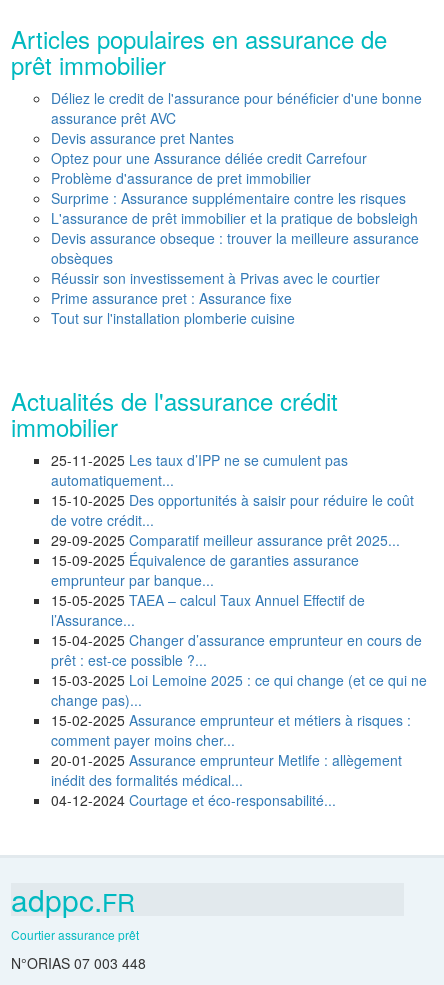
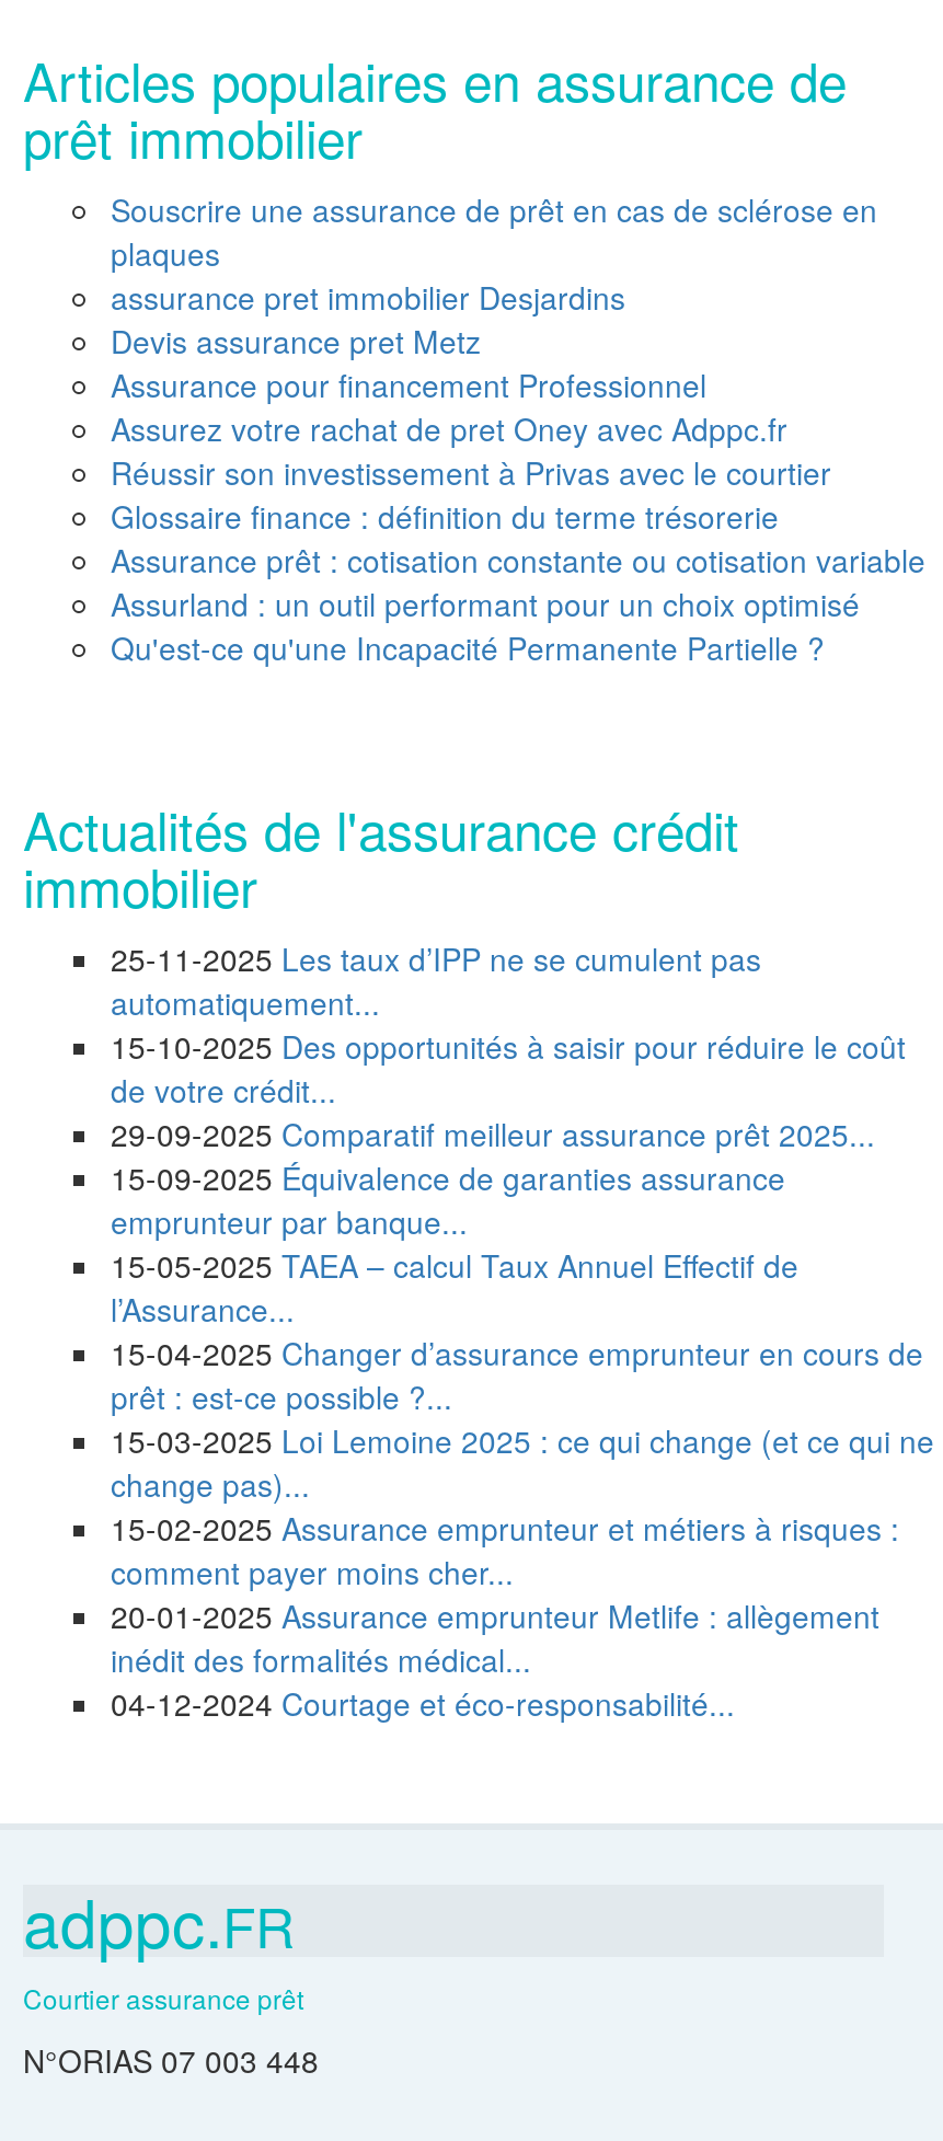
- Déliez le credit de l'assurance pour bénéficier d'une bonne
- assurance prêt AVC
- Devis assurance pret Nantes
- Optez pour une Assurance déliée credit Carrefour
- Problème d'assurance de pret immobilier
- Surprime : Assurance supplémentaire contre les risques
- L'assurance de prêt immobilier et la pratique de bobsleigh
- Devis assurance obseque : trouver la meilleure assurance
- obsèques
+ Souscrire une assurance de prêt en cas de sclérose en
+ plaques
+ assurance pret immobilier Desjardins
+ Devis assurance pret Metz
+ Assurance pour financement Professionnel
+ Assurez votre rachat de pret Oney avec Adppc.fr

moved up: Réussir son investissement à Privas avec le courtier

- Prime assurance pret : Assurance fixe
- Tout sur l'installation plomberie cuisine
+ Glossaire finance : définition du terme trésorerie
+ Assurance prêt : cotisation constante ou cotisation variable
+ Assurland : un outil performant pour un choix optimisé
+ Qu'est-ce qu'une Incapacité Permanente Partielle ?
